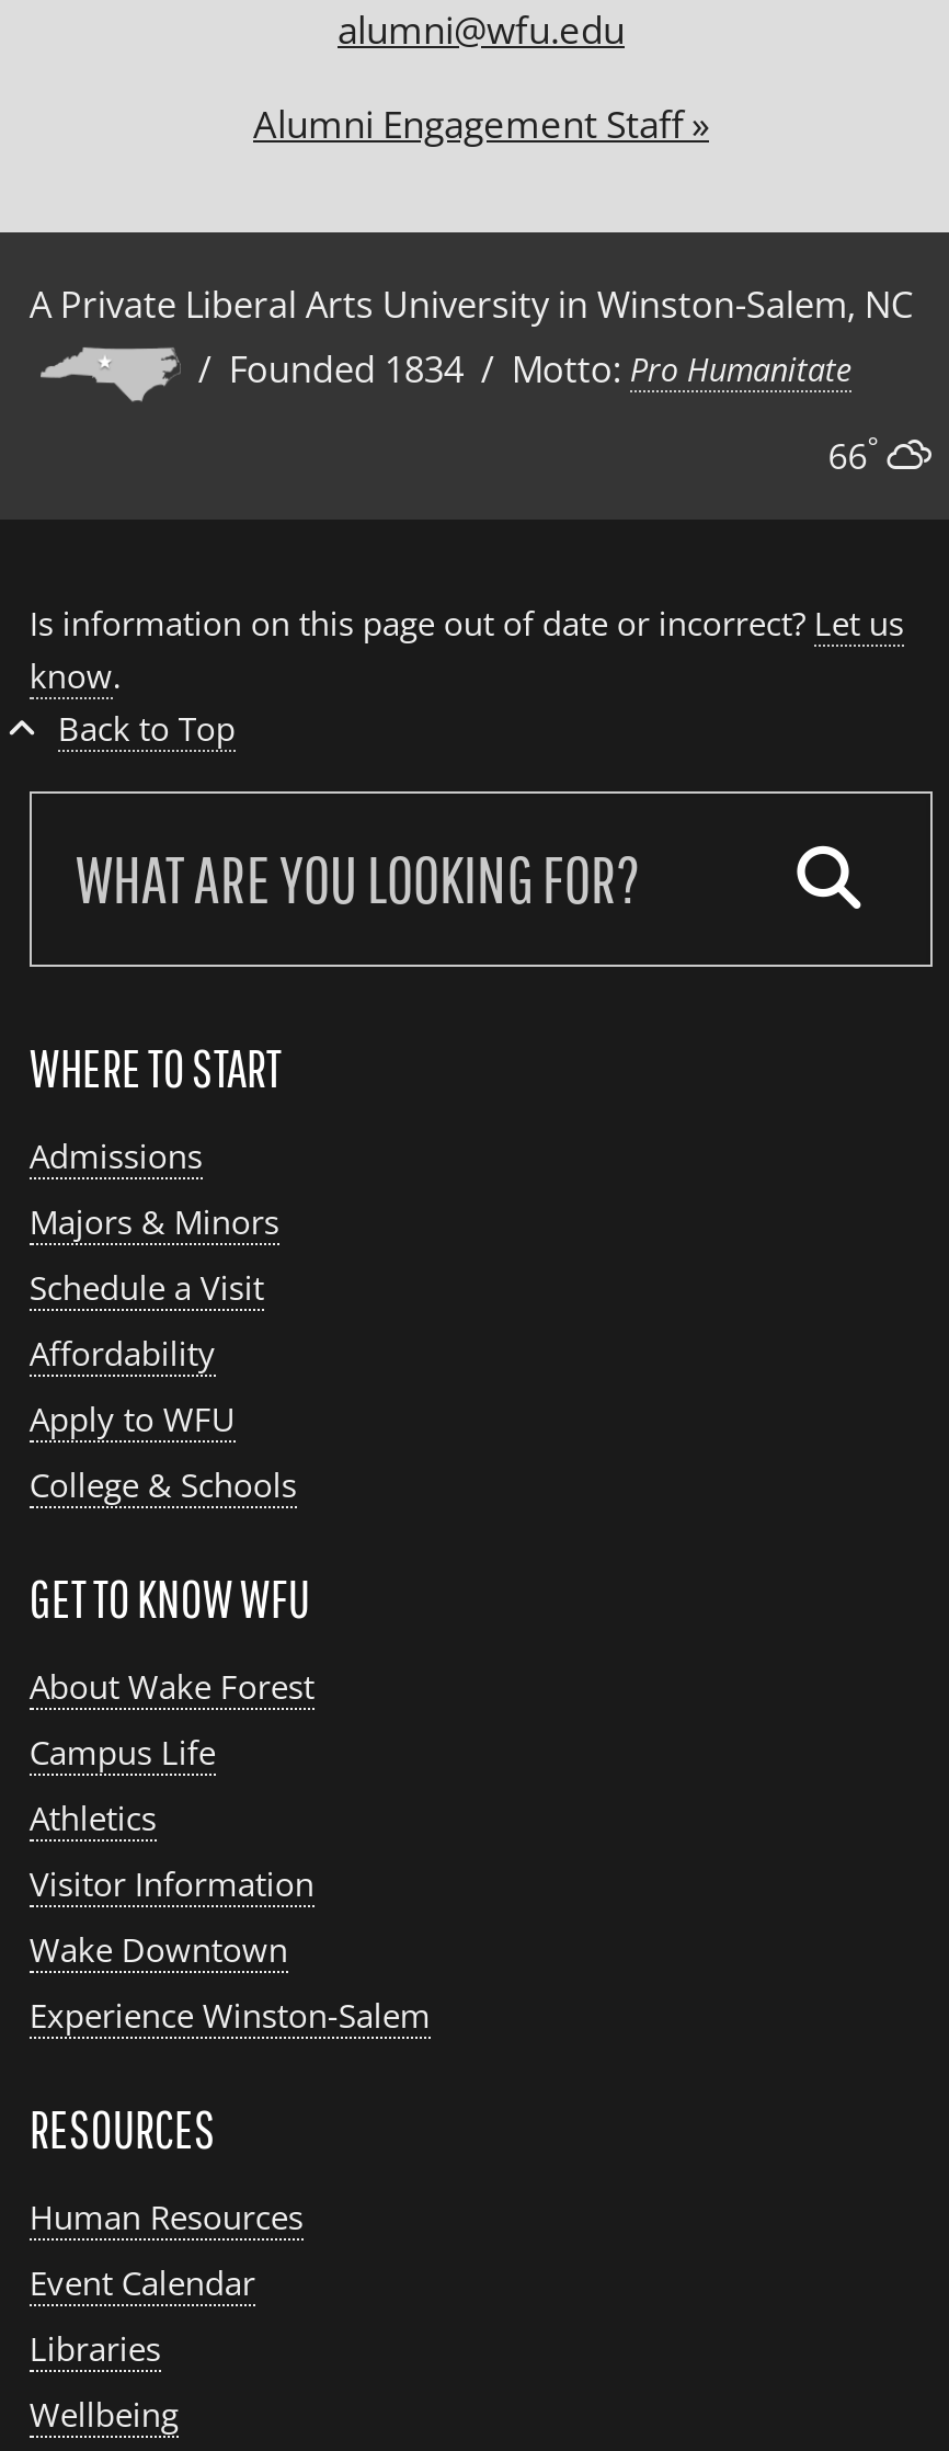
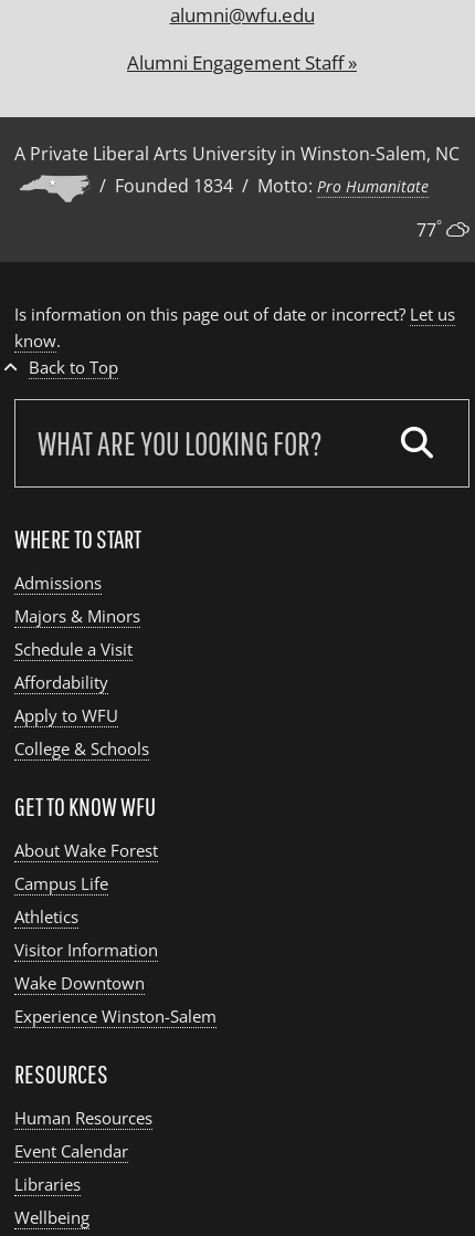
- 66°
+ 77°
